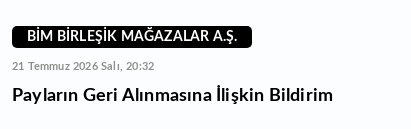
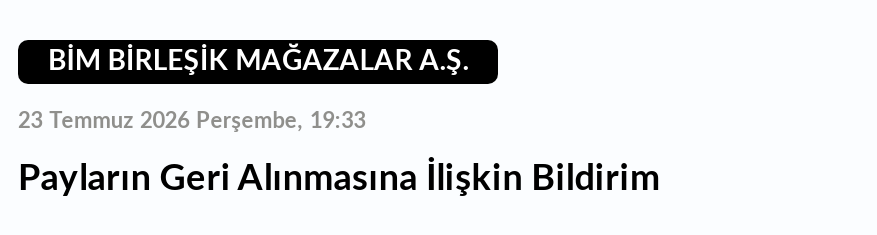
- 21 Temmuz 2026 Salı, 20:32
+ 23 Temmuz 2026 Perşembe, 19:33
